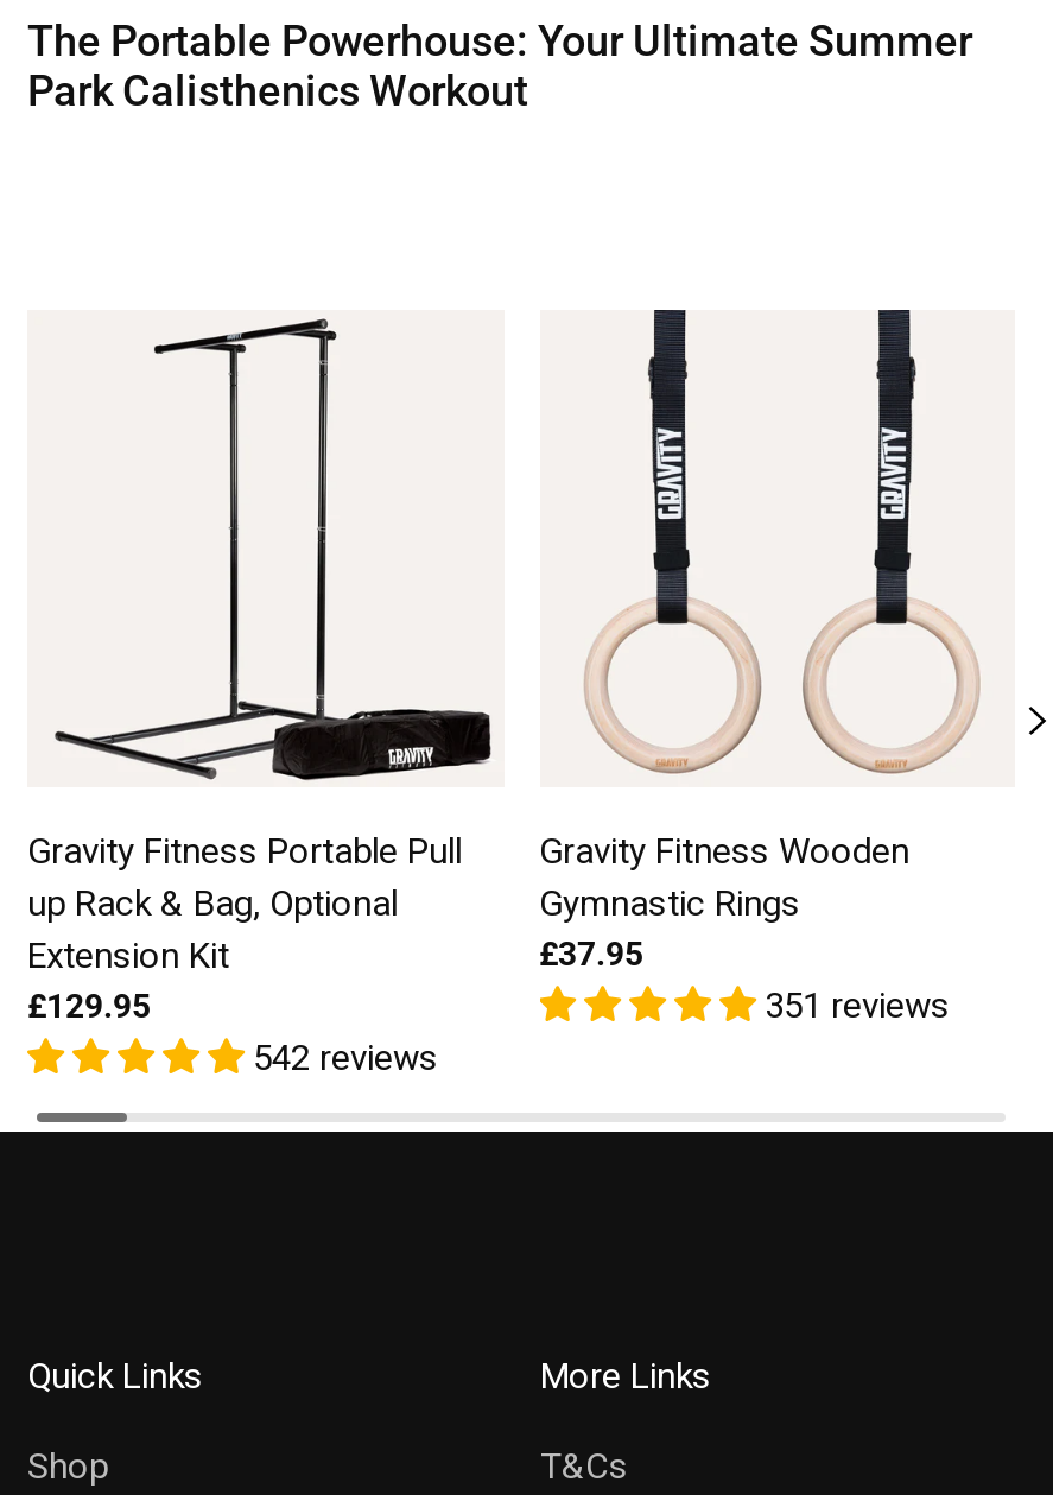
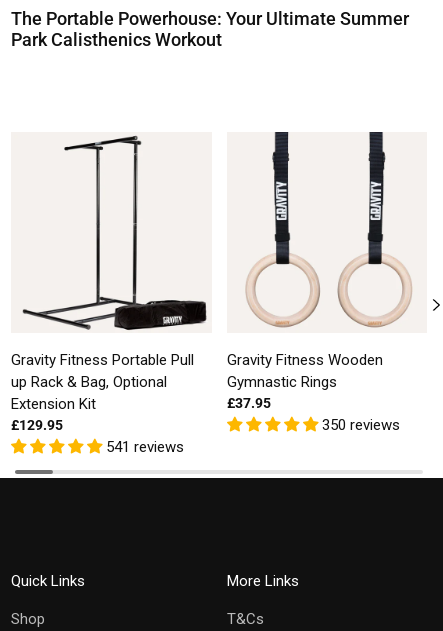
- 351 reviews
+ 350 reviews

- 542 reviews
+ 541 reviews
